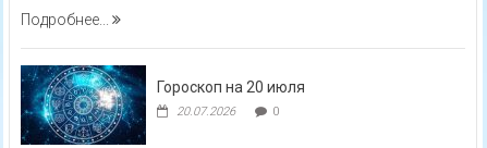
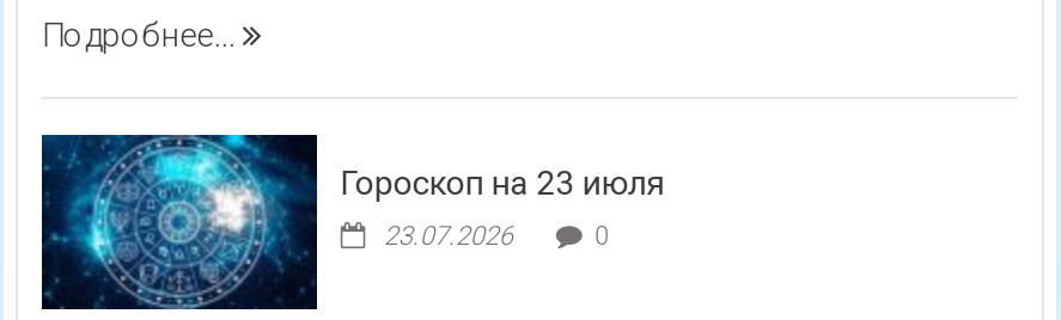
- Гороскоп на 20 июля
+ Гороскоп на 23 июля

- 20.07.2026
+ 23.07.2026
